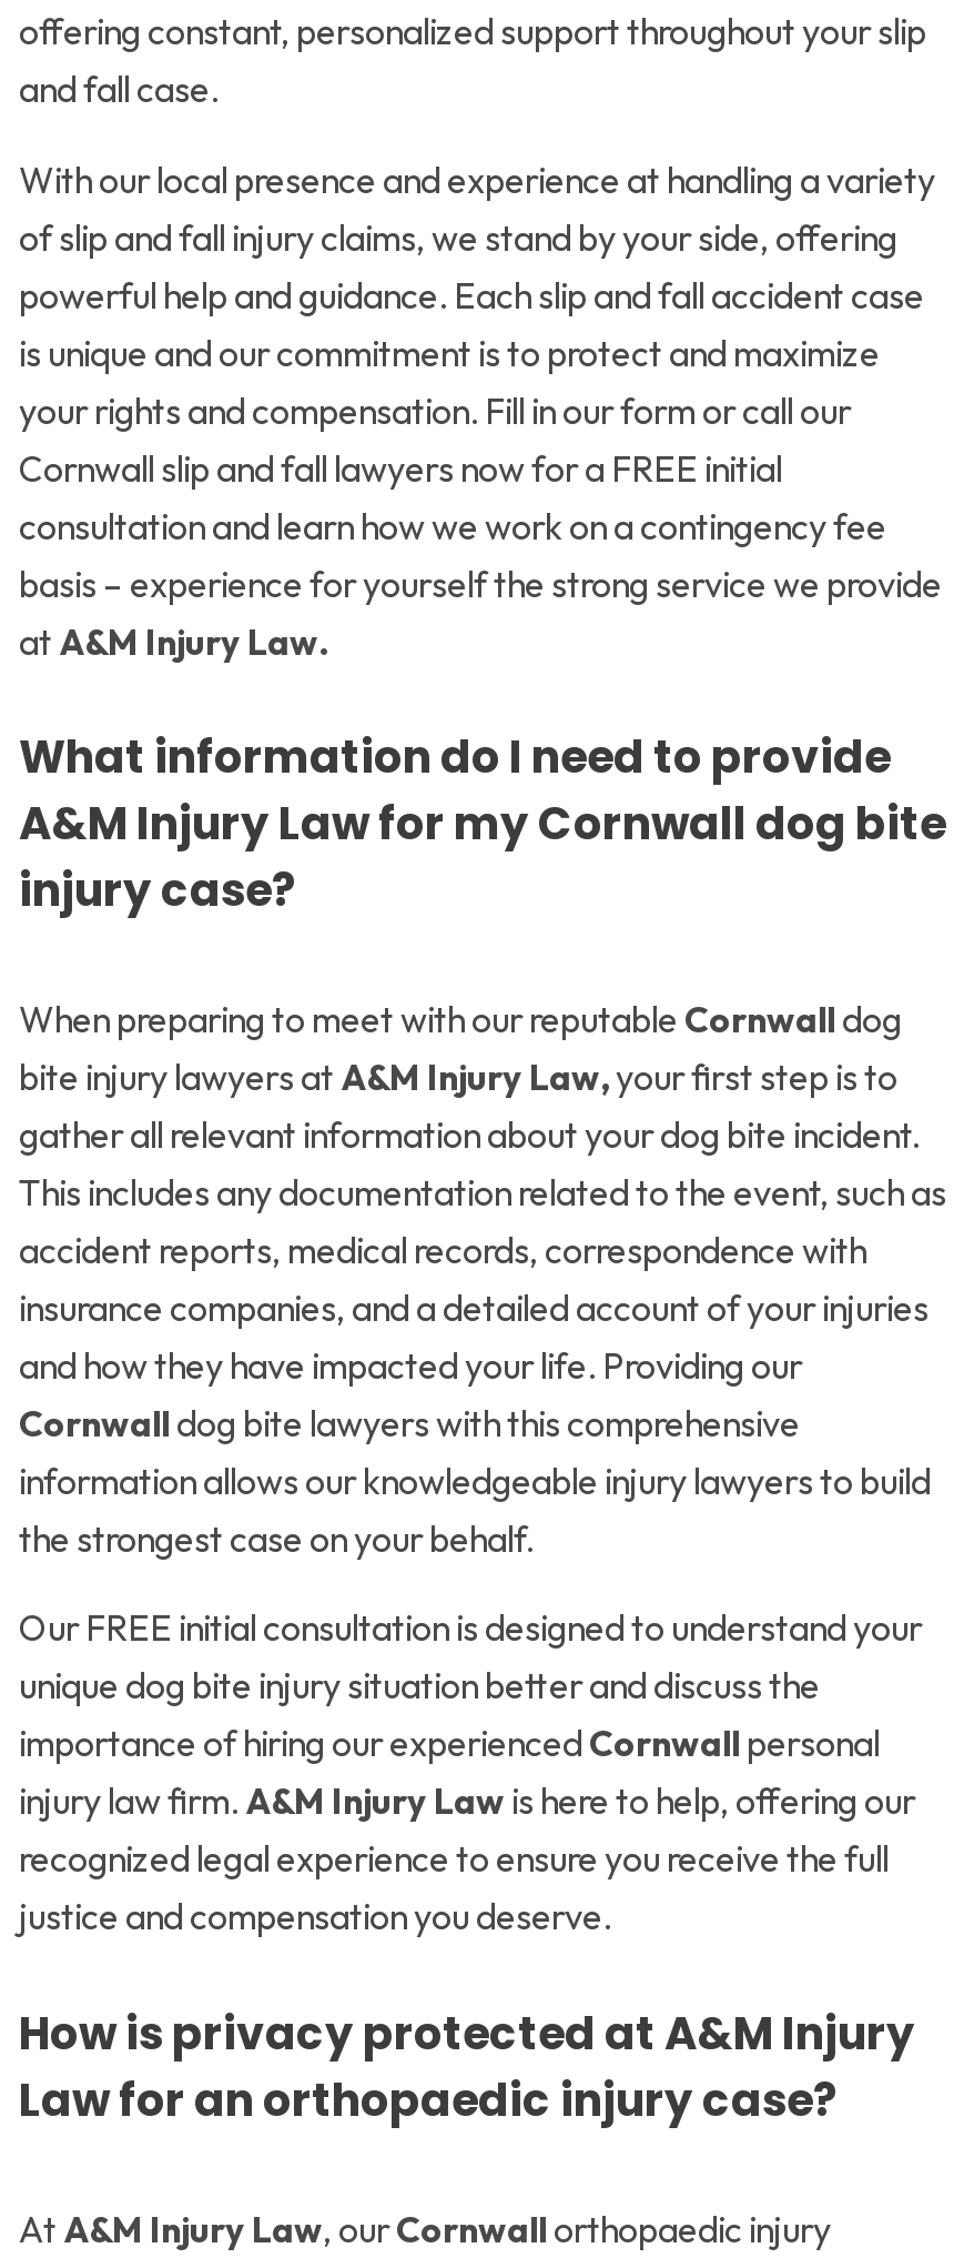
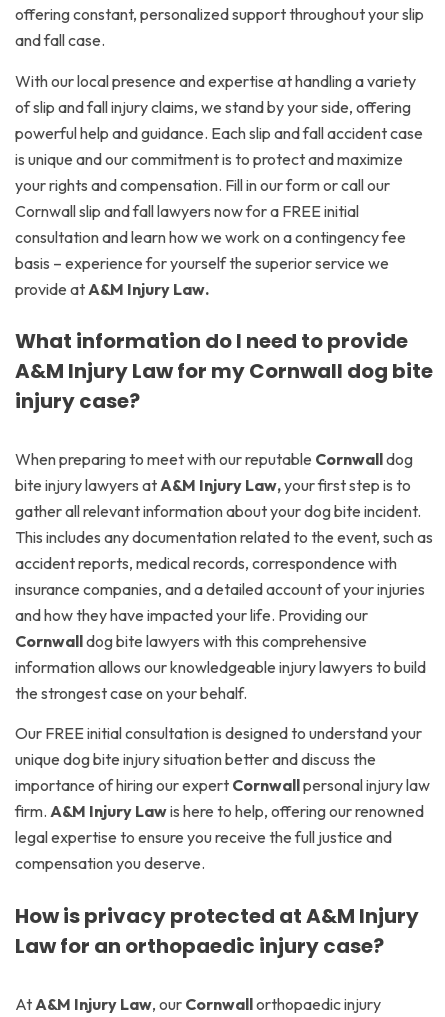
- With our local presence and experience at handling a variety
+ With our local presence and expertise at handling a variety

- basis – experience for yourself the strong service we provide
- at A&M Injury Law.
+ basis – experience for yourself the superior service we
+ provide at A&M Injury Law.

- importance of hiring our experienced Cornwall personal
- injury law firm. A&M Injury Law is here to help, offering our
- recognized legal experience to ensure you receive the full
- justice and compensation you deserve.
+ importance of hiring our expert Cornwall personal injury law
+ firm. A&M Injury Law is here to help, offering our renowned
+ legal expertise to ensure you receive the full justice and
+ compensation you deserve.
